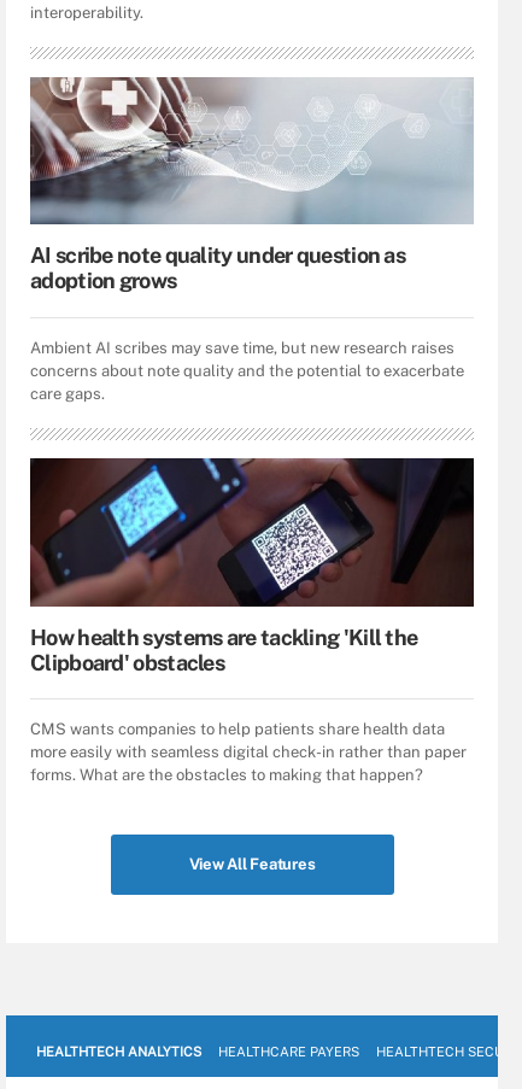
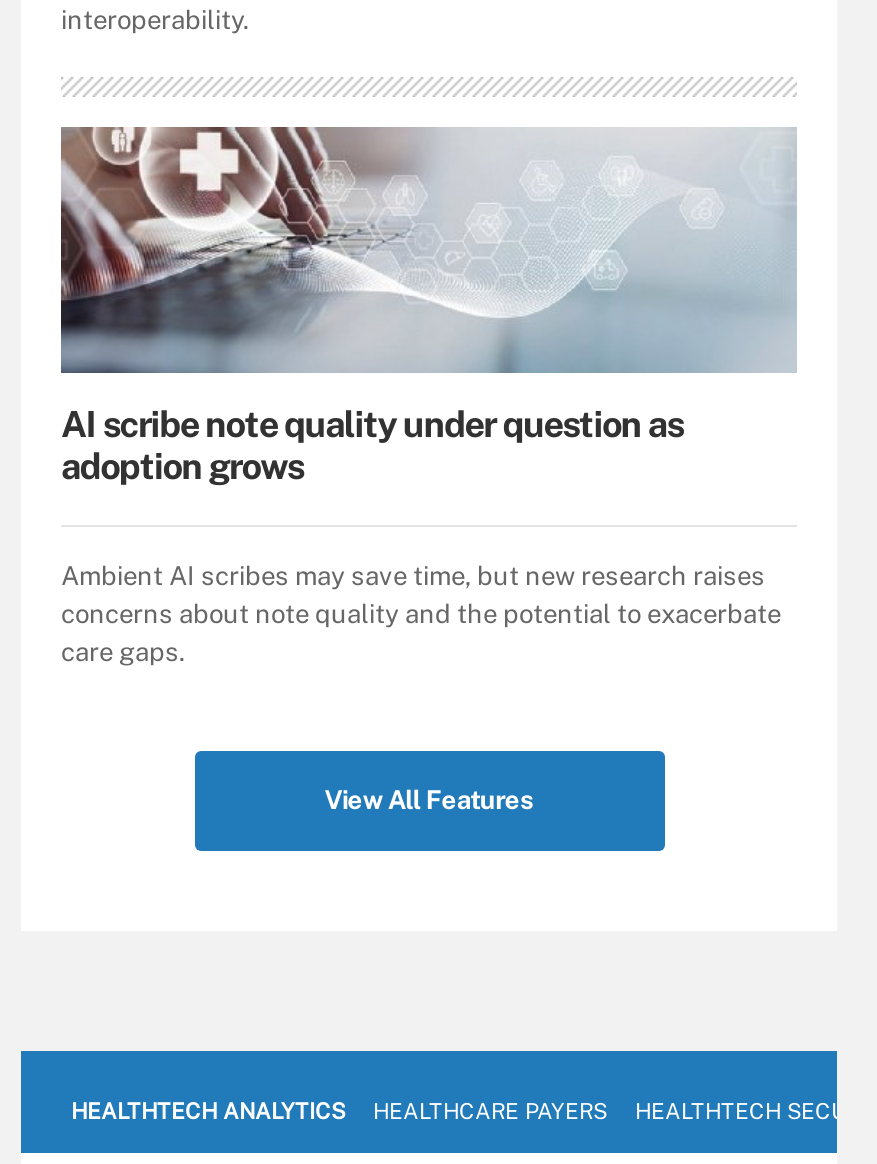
- [image]
- How health systems are tackling 'Kill the
- Clipboard' obstacles
- CMS wants companies to help patients share health data
- more easily with seamless digital check-in rather than paper
- forms. What are the obstacles to making that happen?
